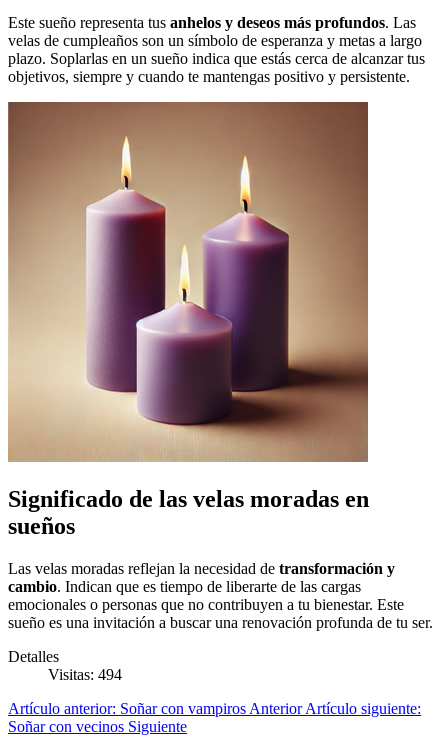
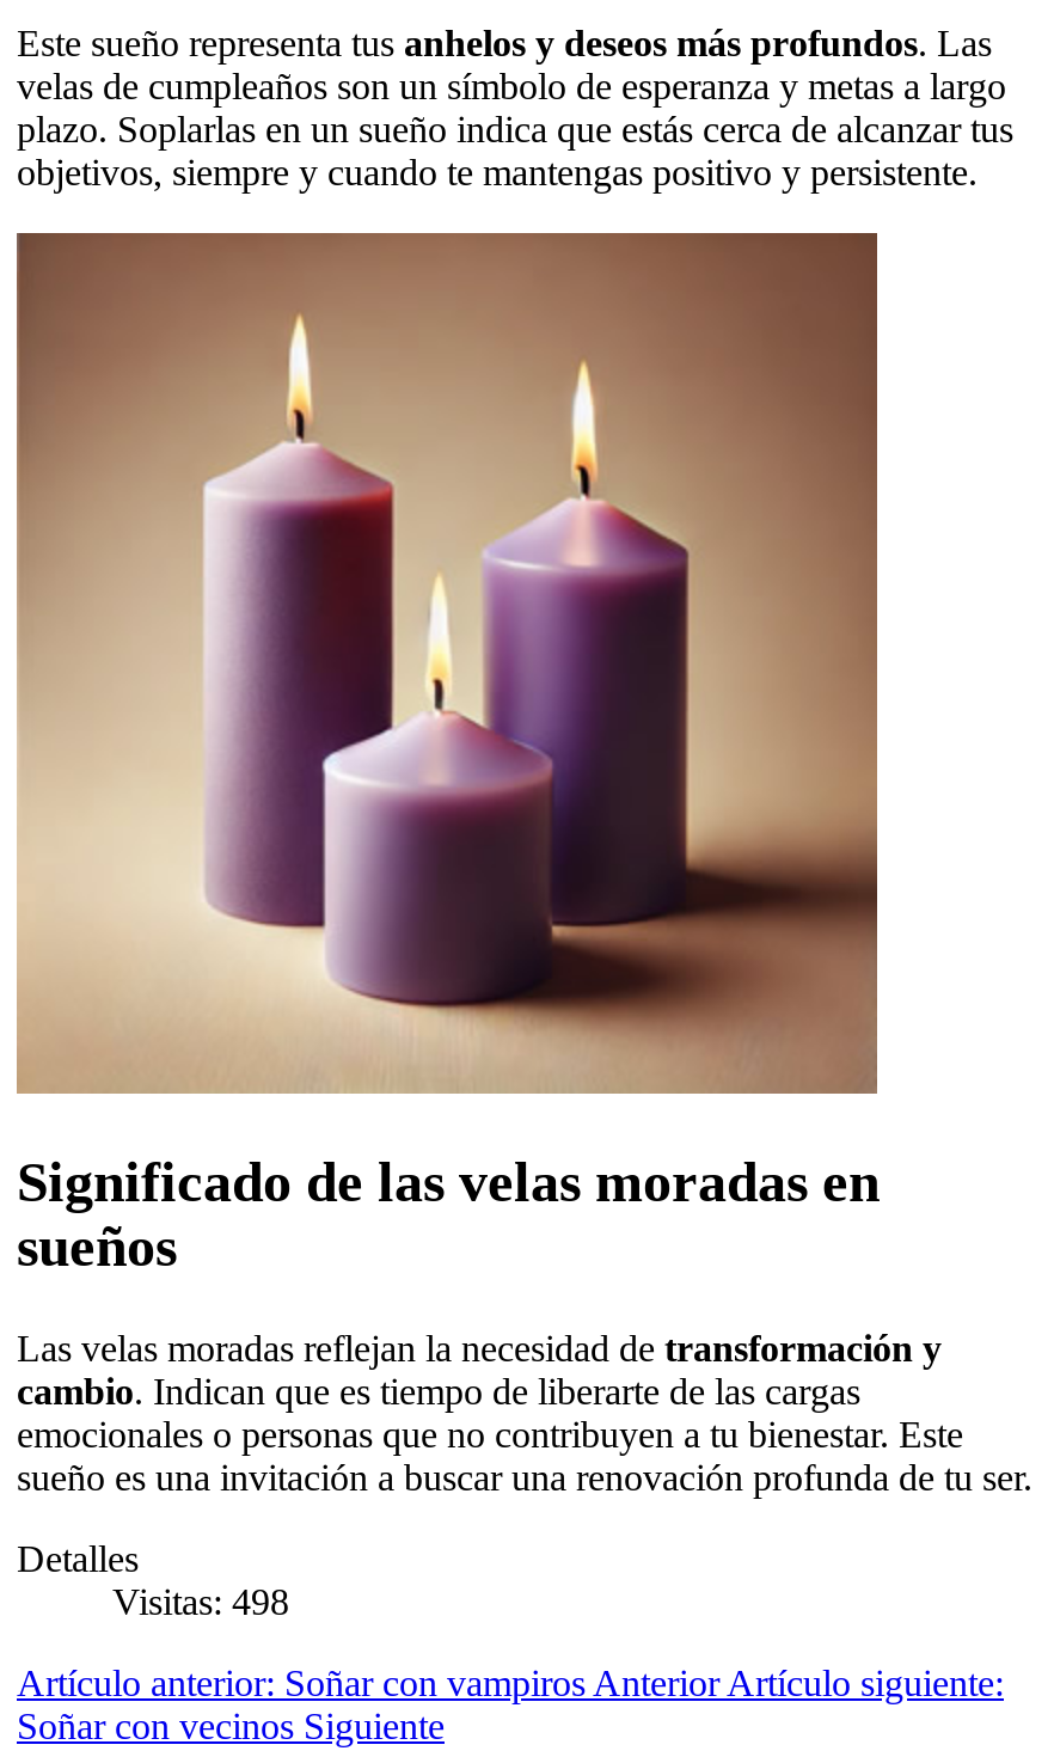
- Visitas: 494
+ Visitas: 498
